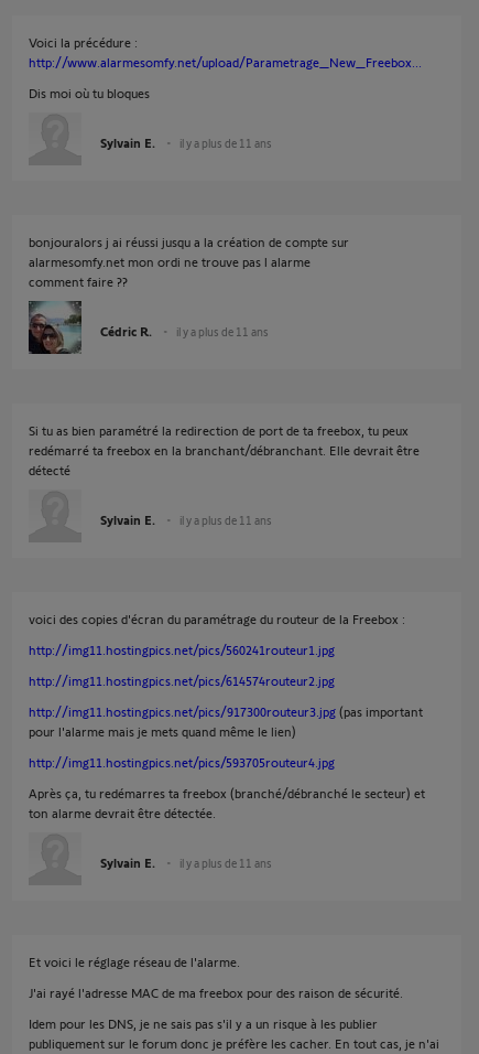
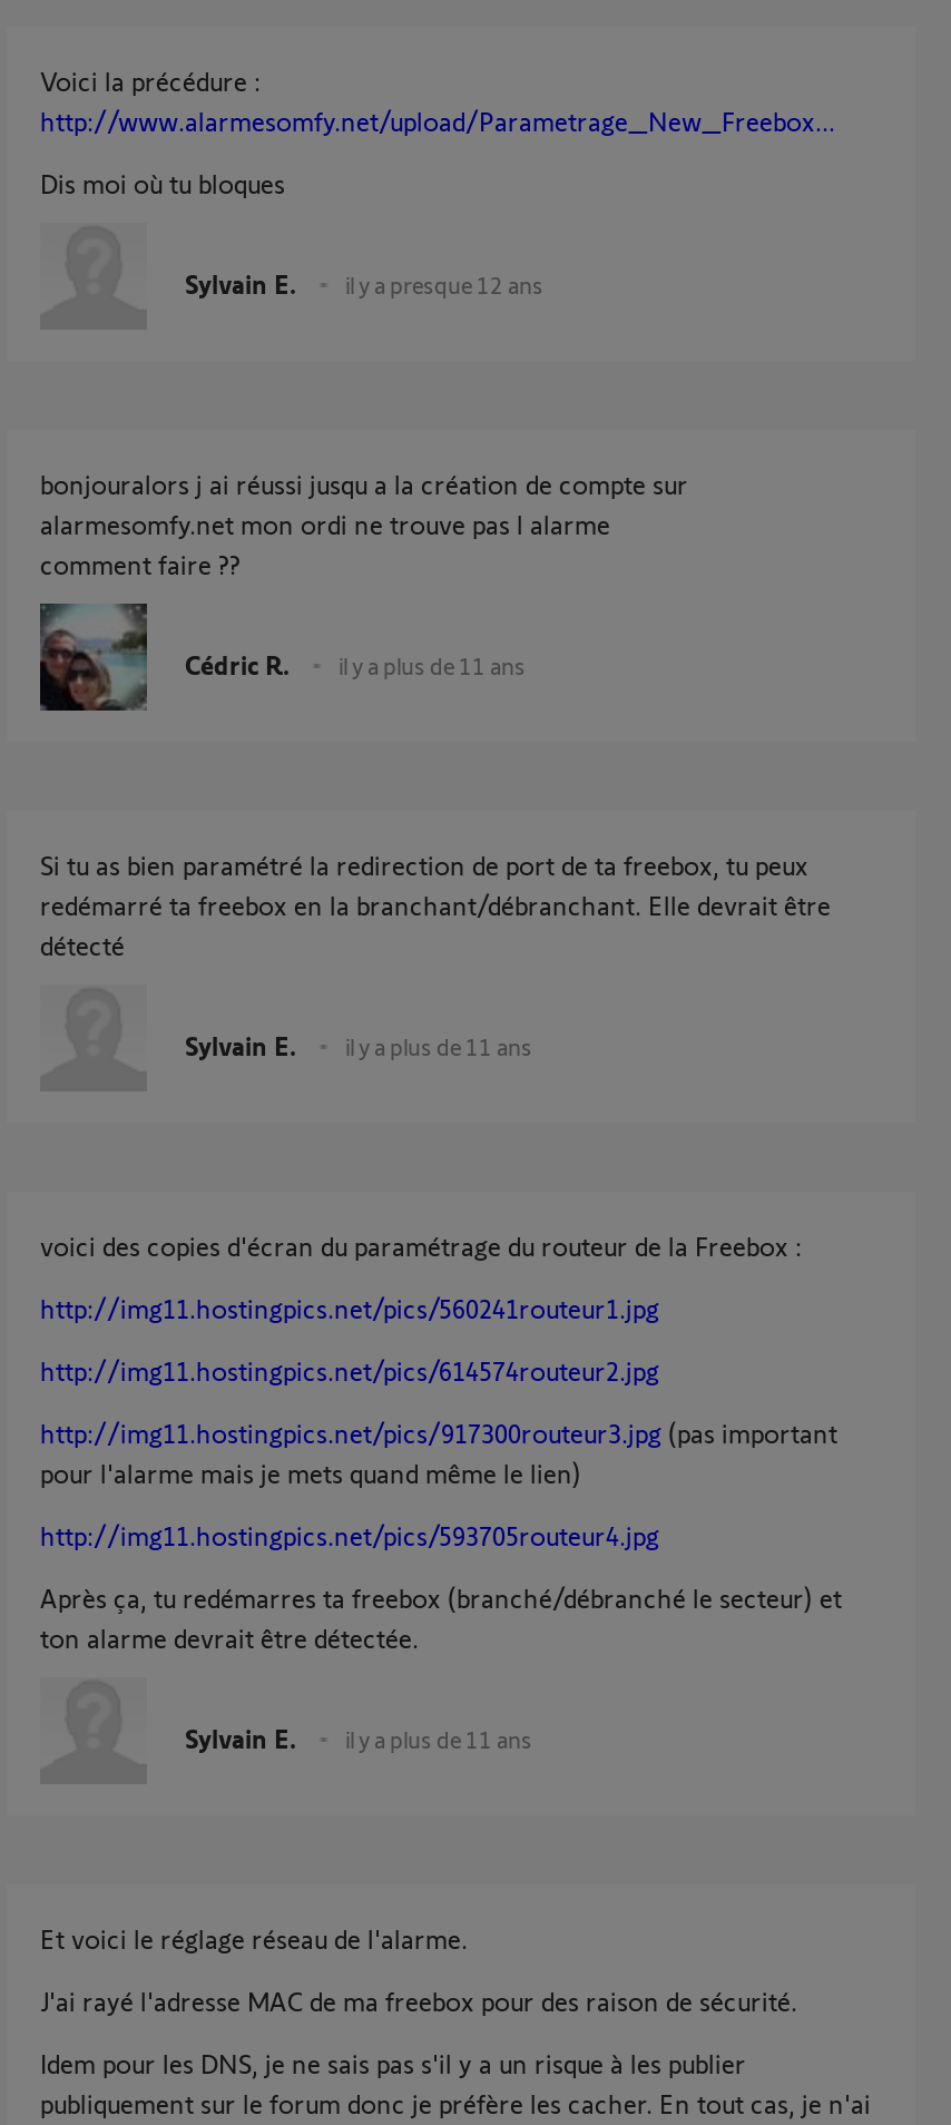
- il y a plus de 11 ans
+ il y a presque 12 ans
